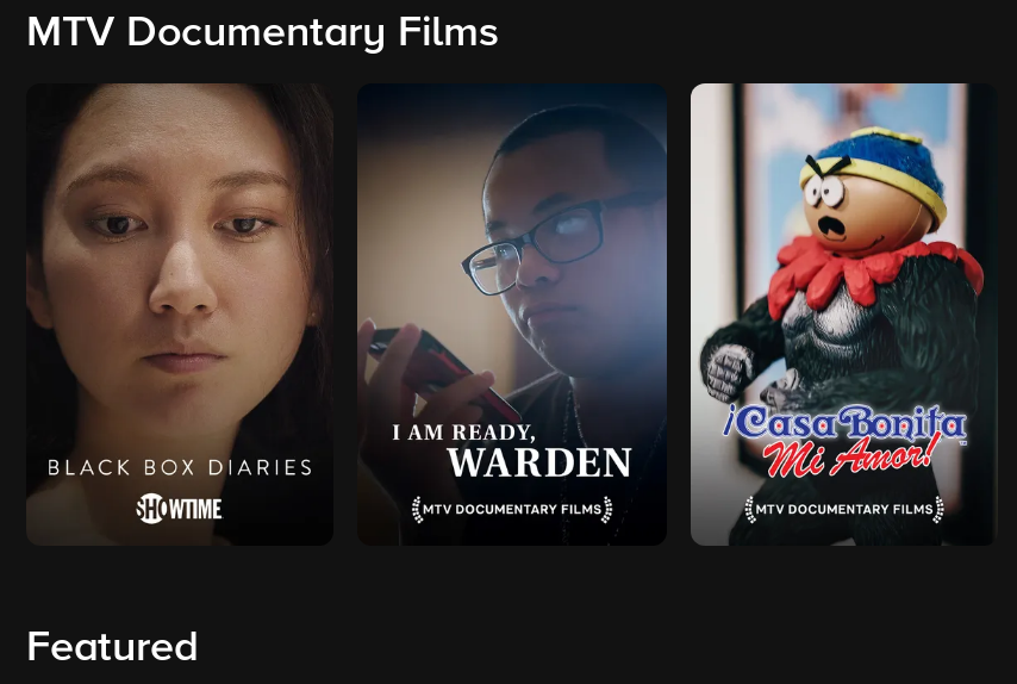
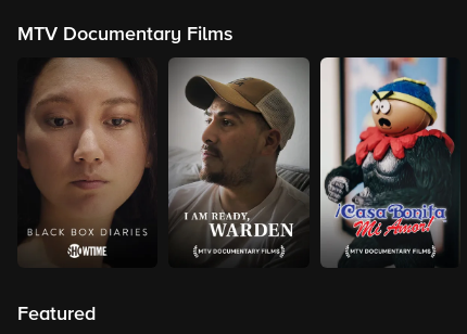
- [image]
+ [image]
